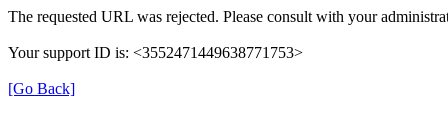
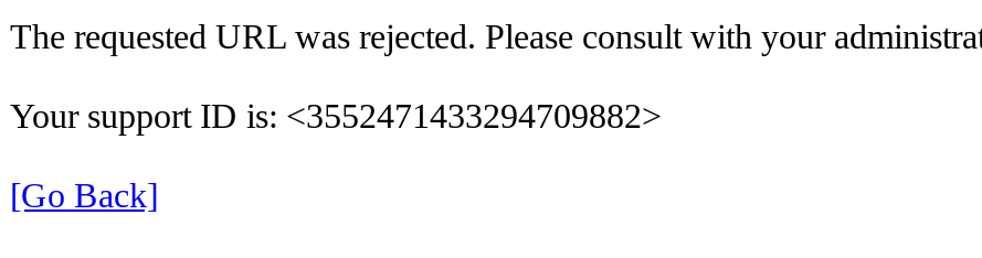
- Your support ID is: <3552471449638771753>
+ Your support ID is: <3552471433294709882>
